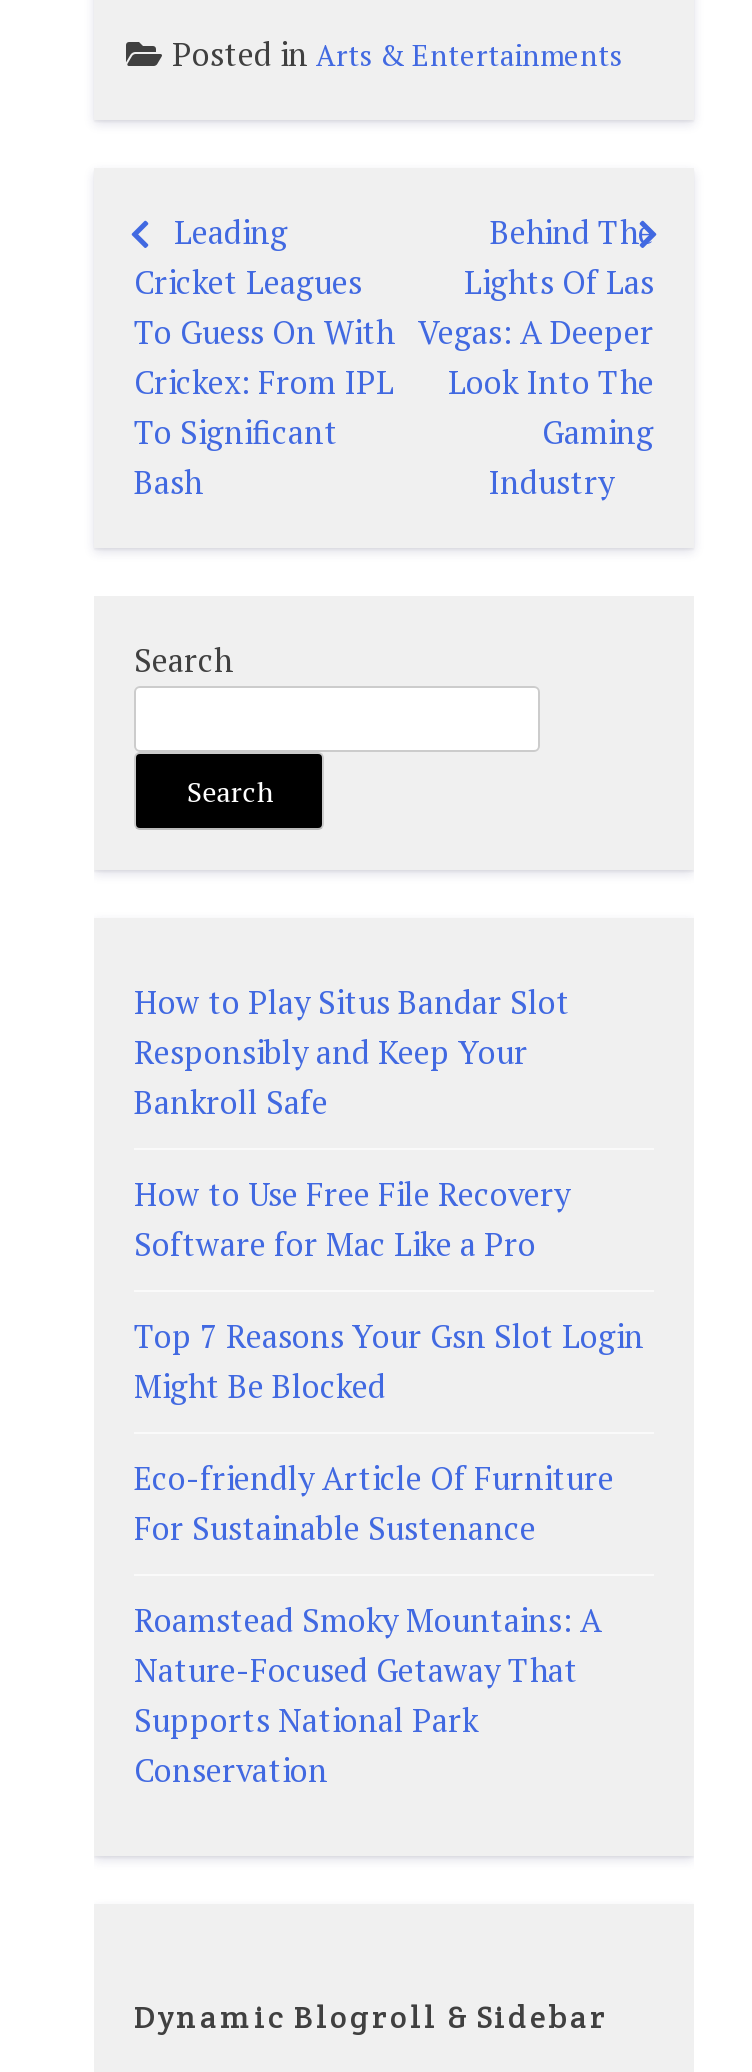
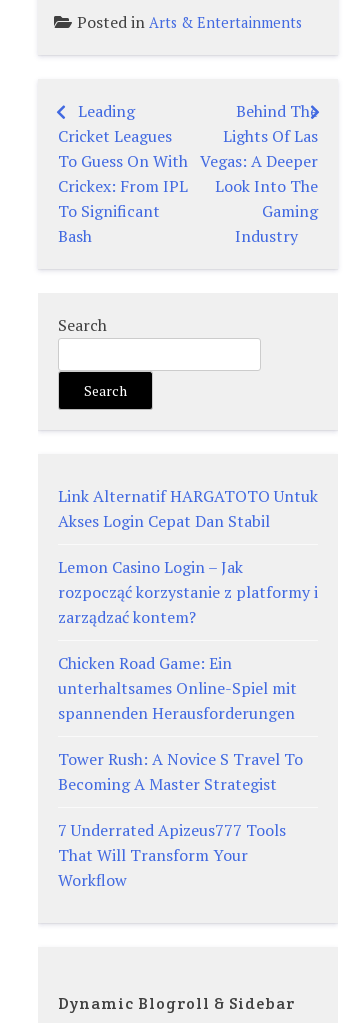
- How to Play Situs Bandar Slot
- Responsibly and Keep Your
- Bankroll Safe
+ Link Alternatif HARGATOTO Untuk
+ Akses Login Cepat Dan Stabil

- How to Use Free File Recovery
- Software for Mac Like a Pro
+ Lemon Casino Login – Jak
+ rozpocząć korzystanie z platformy i
+ zarządzać kontem?

- Top 7 Reasons Your Gsn Slot Login
- Might Be Blocked
+ Chicken Road Game: Ein
+ unterhaltsames Online-Spiel mit
+ spannenden Herausforderungen

- Eco-friendly Article Of Furniture
- For Sustainable Sustenance
+ Tower Rush: A Novice S Travel To
+ Becoming A Master Strategist

- Roamstead Smoky Mountains: A
- Nature-Focused Getaway That
- Supports National Park
- Conservation
+ 7 Underrated Apizeus777 Tools
+ That Will Transform Your
+ Workflow
